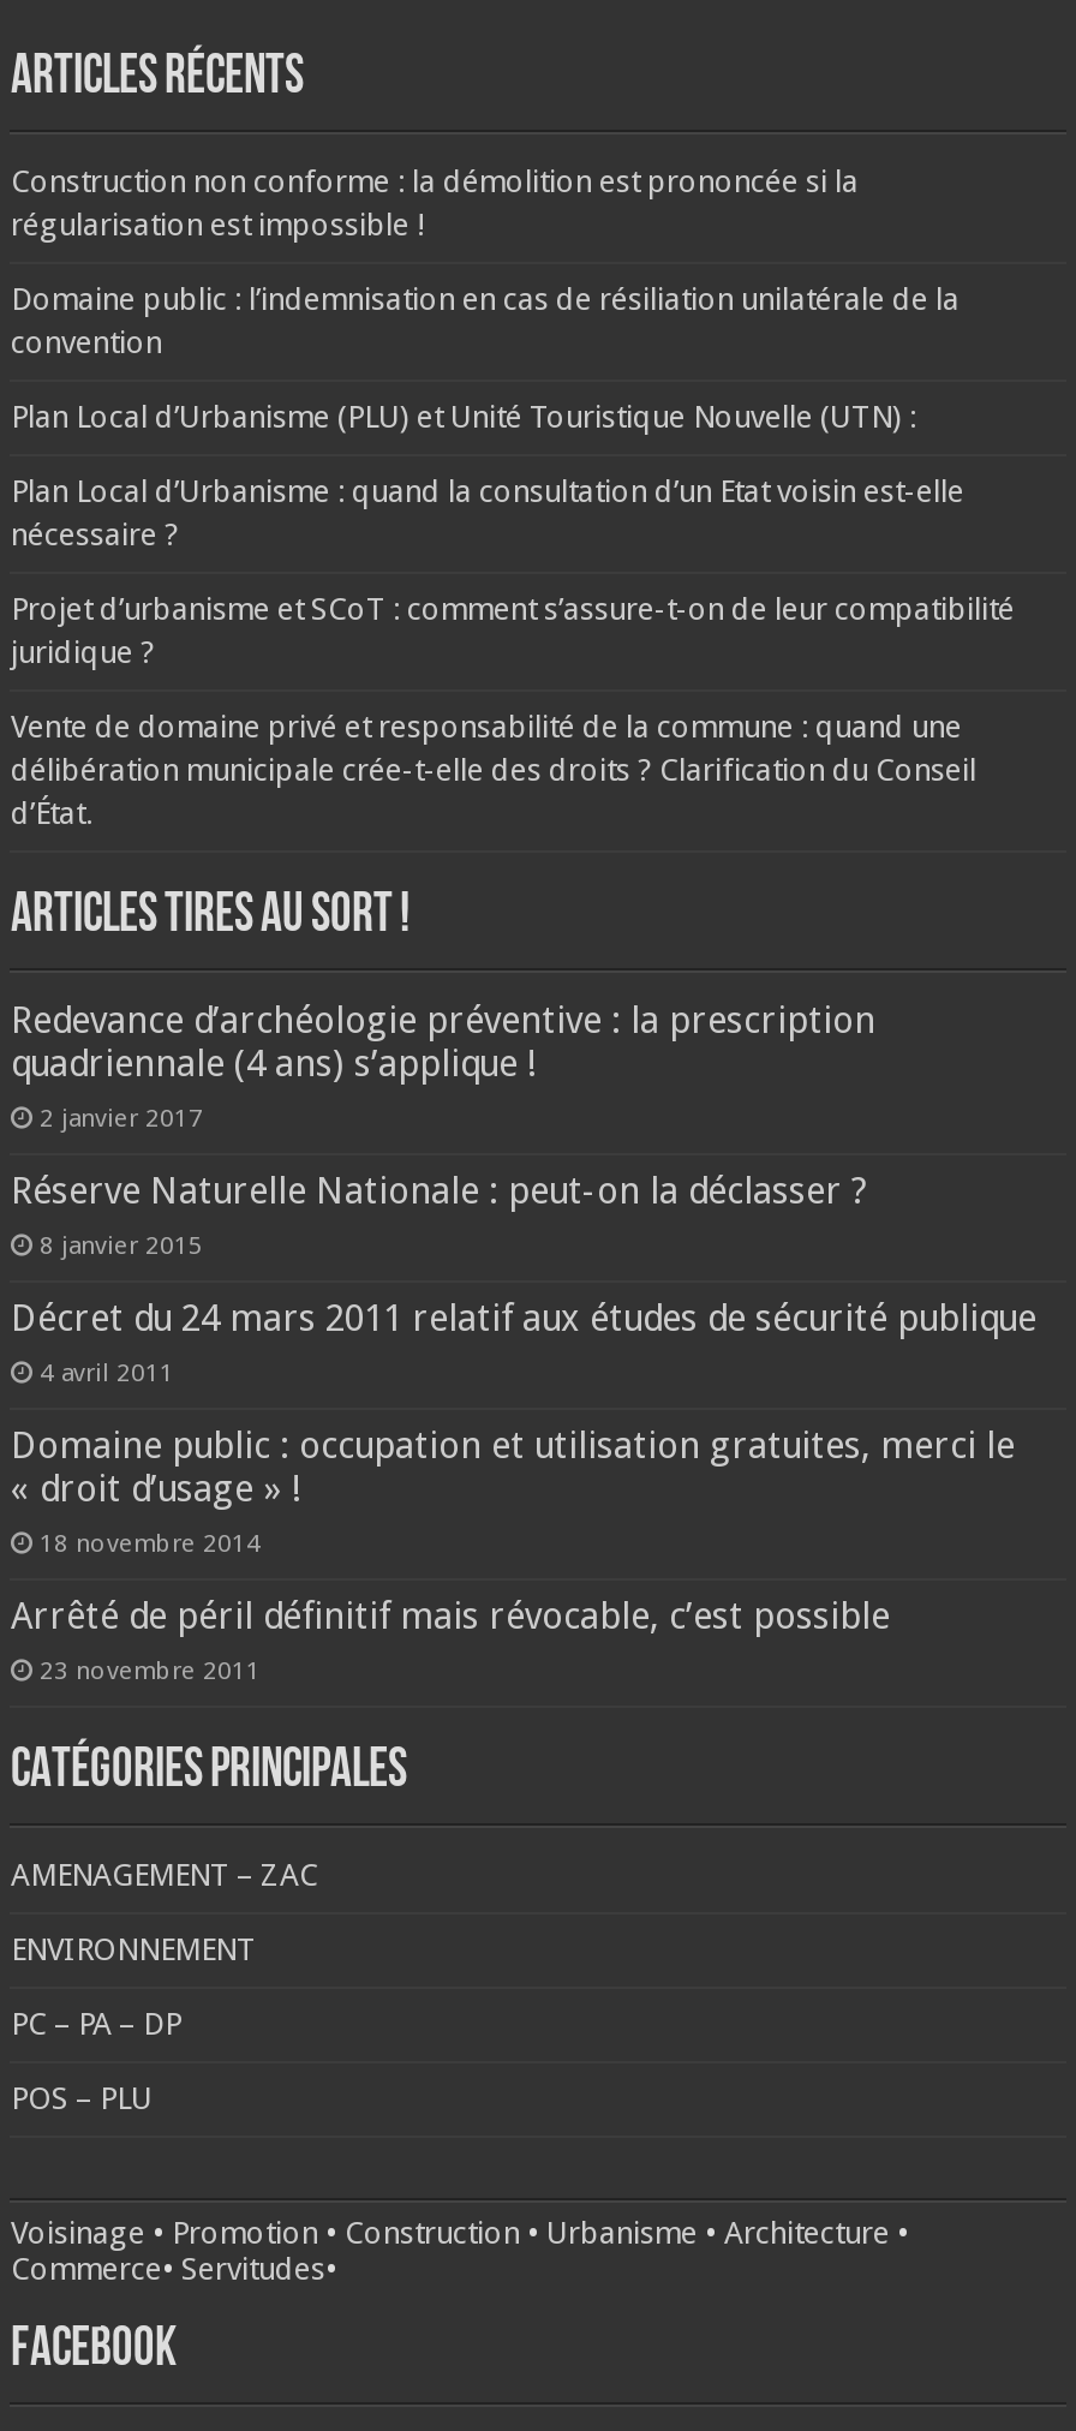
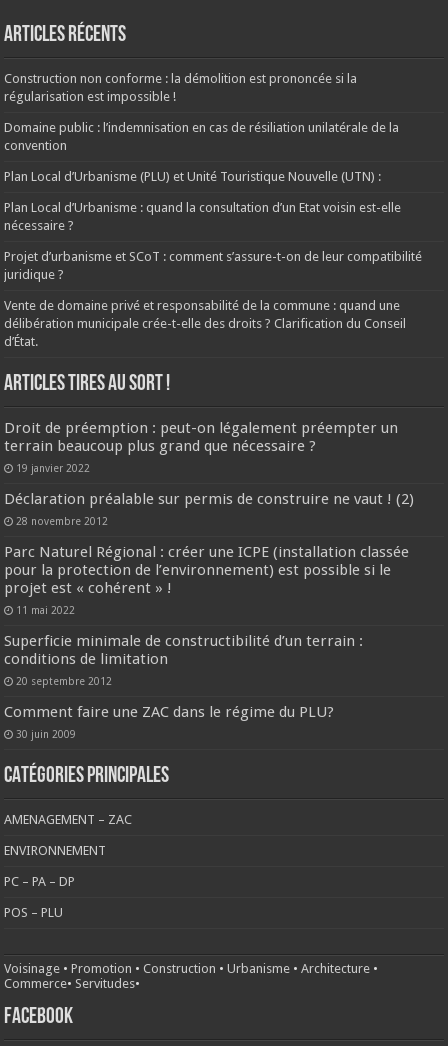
- Redevance d’archéologie préventive : la prescription
- quadriennale (4 ans) s’applique !
- 2 janvier 2017
+ Droit de préemption : peut-on légalement préempter un
+ terrain beaucoup plus grand que nécessaire ?
+ 19 janvier 2022

- Réserve Naturelle Nationale : peut-on la déclasser ?
- 8 janvier 2015
+ Déclaration préalable sur permis de construire ne vaut ! (2)
+ 28 novembre 2012

- Décret du 24 mars 2011 relatif aux études de sécurité publique
- 4 avril 2011
+ Parc Naturel Régional : créer une ICPE (installation classée
+ pour la protection de l’environnement) est possible si le
+ projet est « cohérent » !
+ 11 mai 2022

- Domaine public : occupation et utilisation gratuites, merci le
- « droit d’usage » !
- 18 novembre 2014
+ Superficie minimale de constructibilité d’un terrain :
+ conditions de limitation
+ 20 septembre 2012

- Arrêté de péril définitif mais révocable, c’est possible
- 23 novembre 2011
+ Comment faire une ZAC dans le régime du PLU?
+ 30 juin 2009
